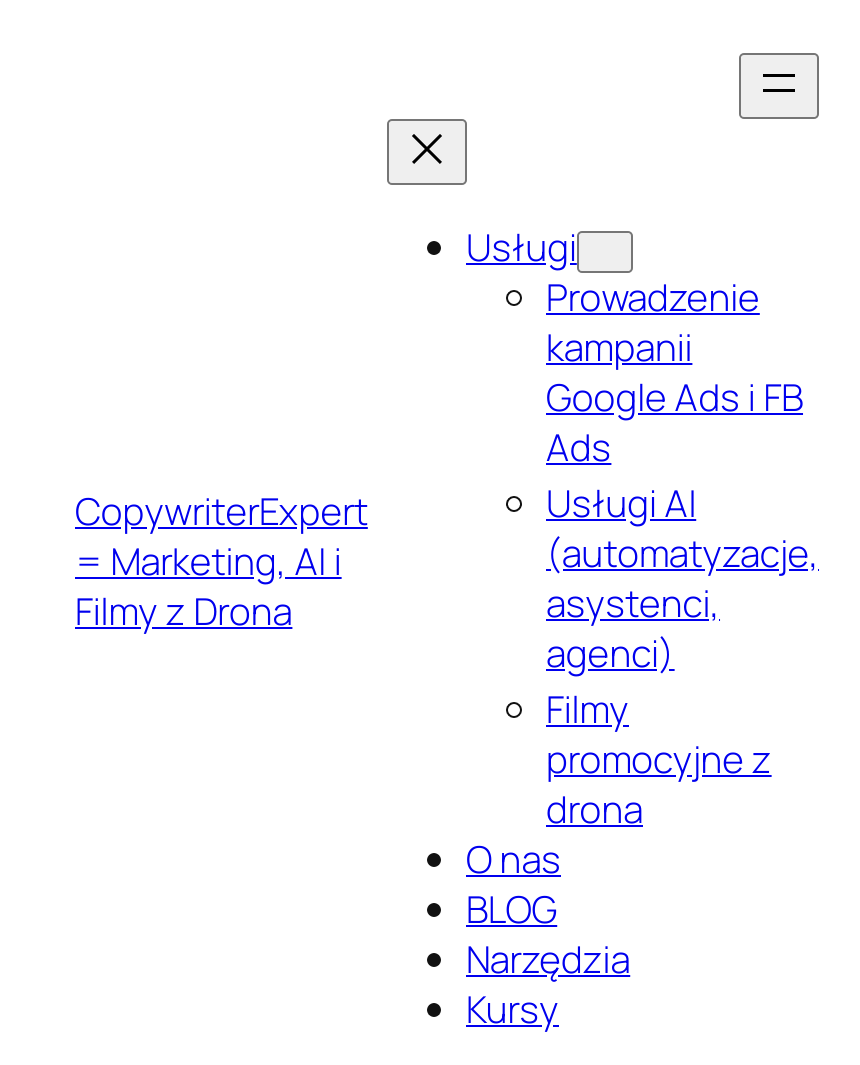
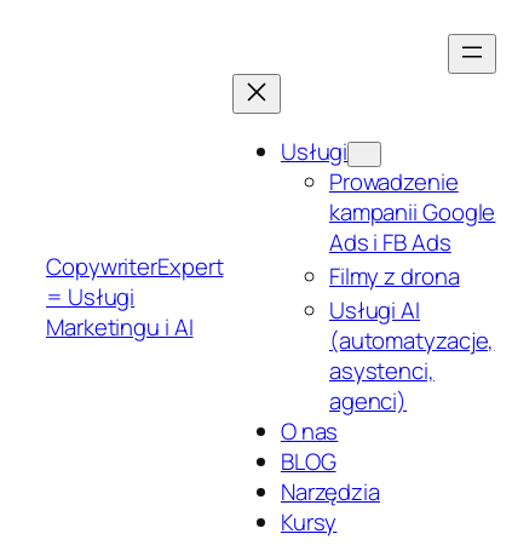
- kampanii
- Google Ads i FB
- Ads
+ kampanii Google
+ Ads i FB Ads
+ Filmy z drona

- = Marketing, AI i
- Filmy z Drona
+ = Usługi
+ Marketingu i AI

- Filmy
- promocyjne z
- drona
